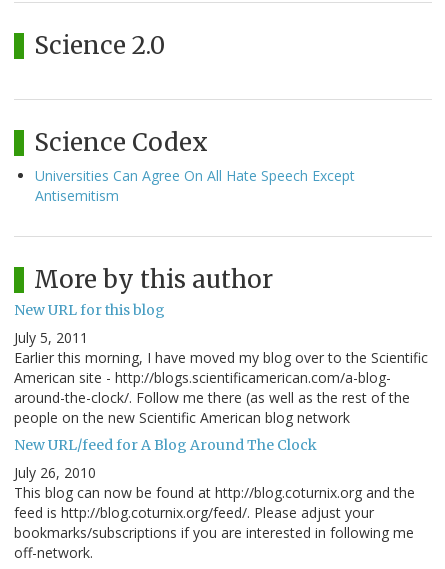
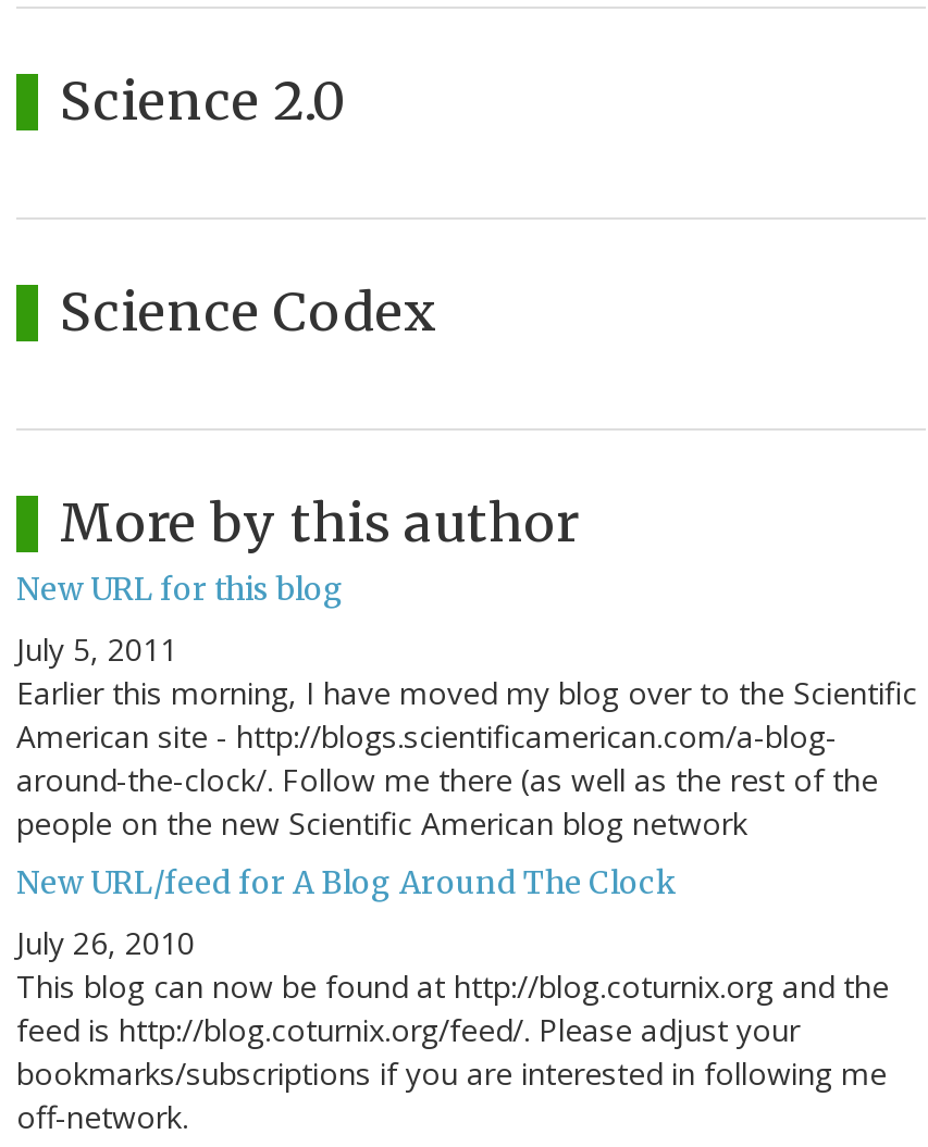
- Universities Can Agree On All Hate Speech Except
- Antisemitism
